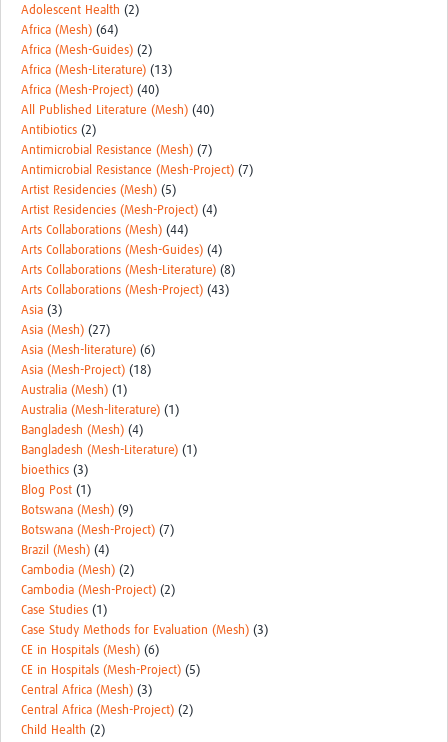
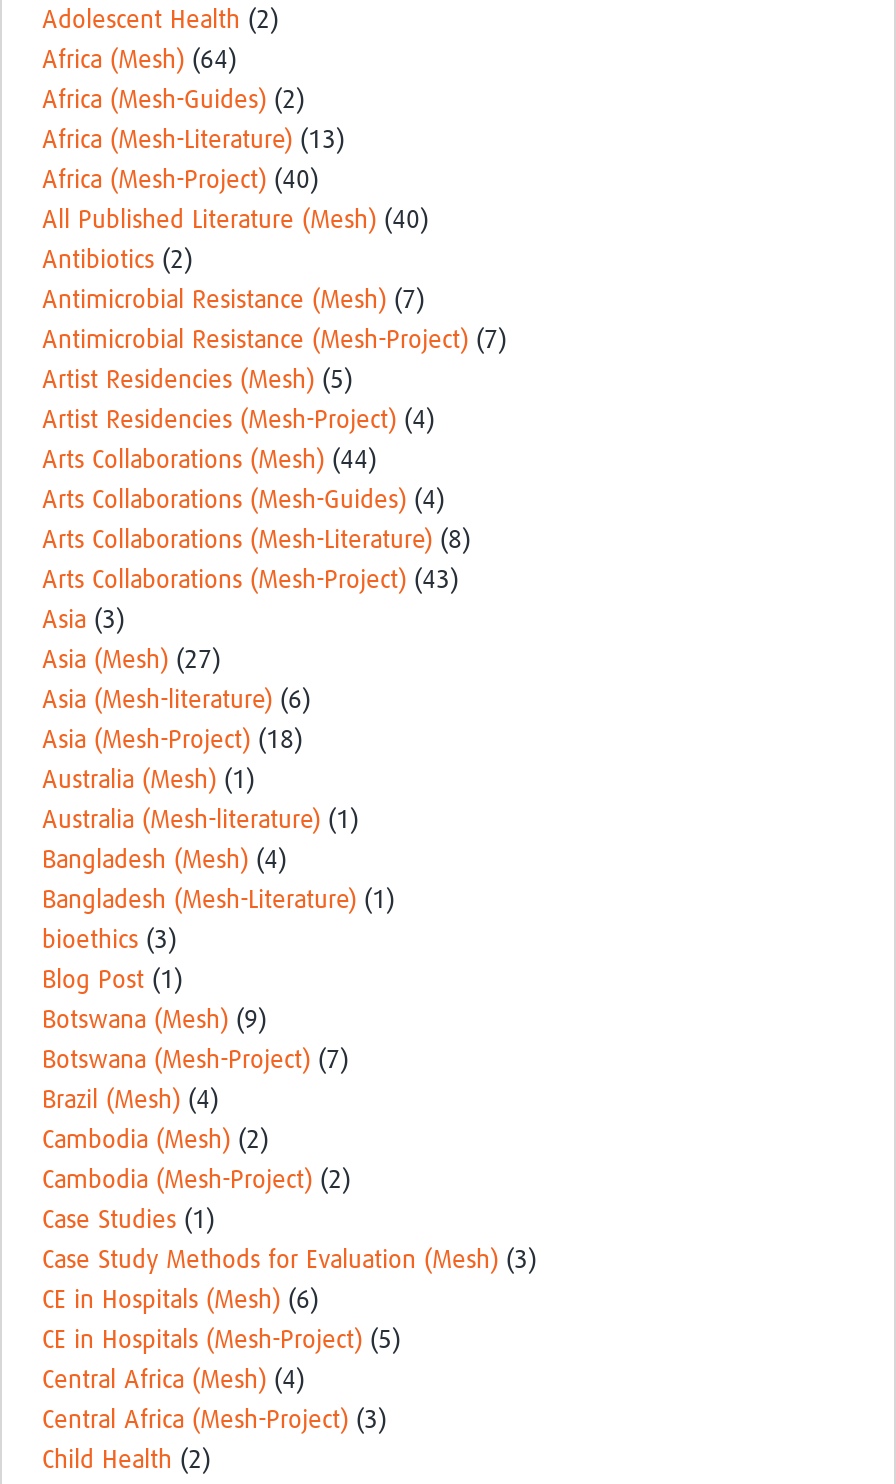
- Central Africa (Mesh) (3)
+ Central Africa (Mesh) (4)

- Central Africa (Mesh-Project) (2)
+ Central Africa (Mesh-Project) (3)
